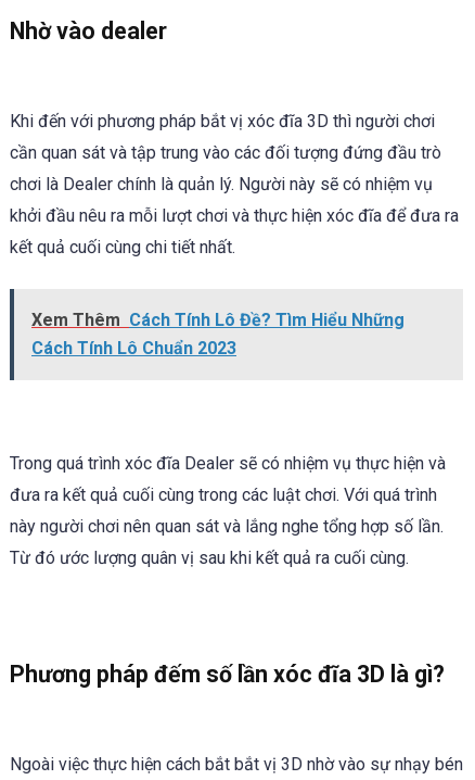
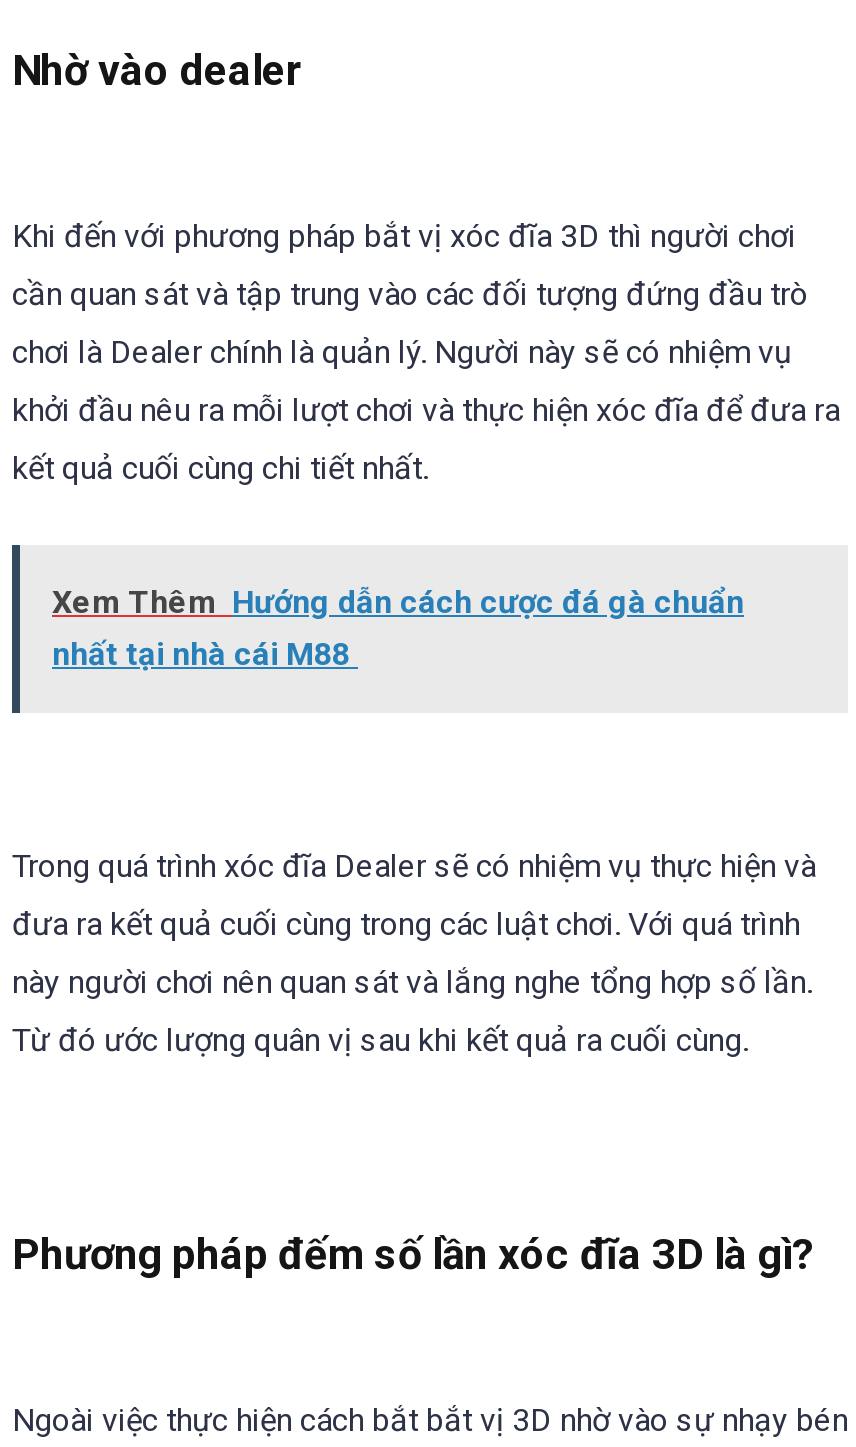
- Xem Thêm Cách Tính Lô Đề? Tìm Hiểu Những
- Cách Tính Lô Chuẩn 2023
+ Xem Thêm Hướng dẫn cách cược đá gà chuẩn
+ nhất tại nhà cái M88
